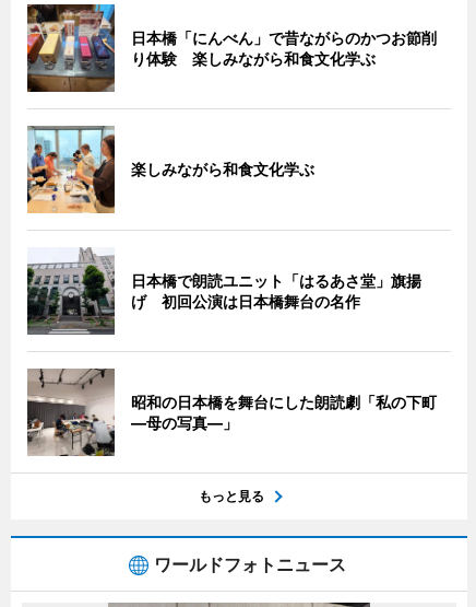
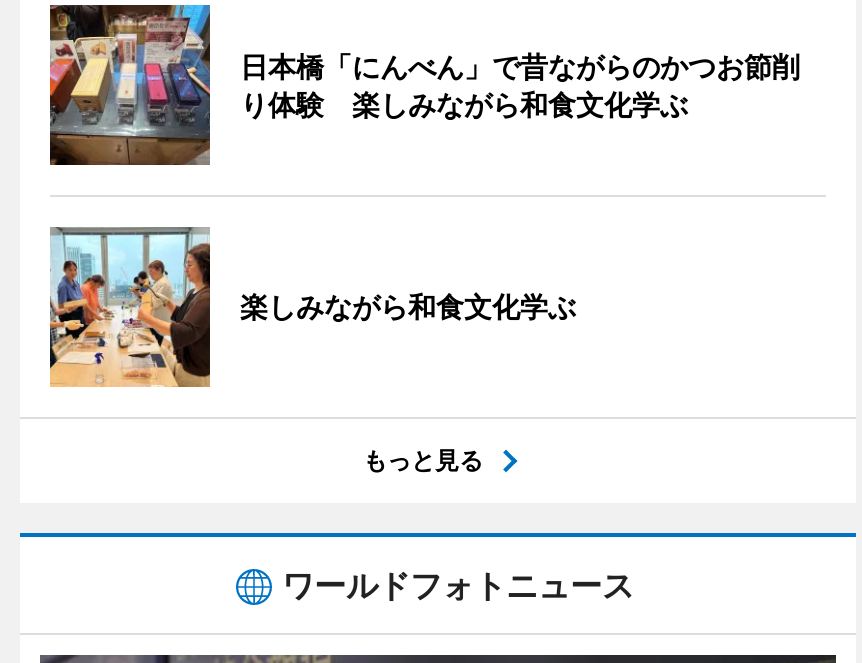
- [image]
- 日本橋で朗読ユニット「はるあさ堂」旗揚
- げ 初回公演は日本橋舞台の名作

- [image]
- 昭和の日本橋を舞台にした朗読劇「私の下町
- ―母の写真―」
